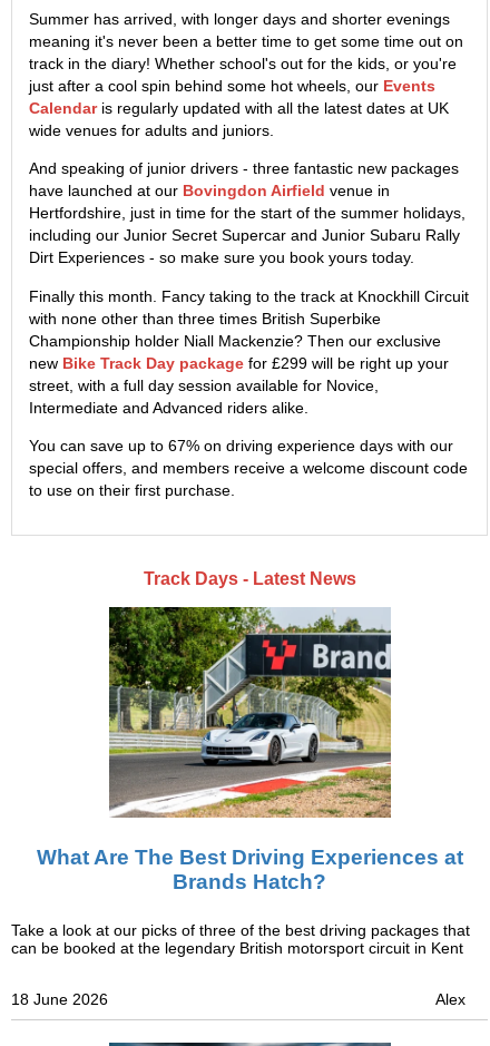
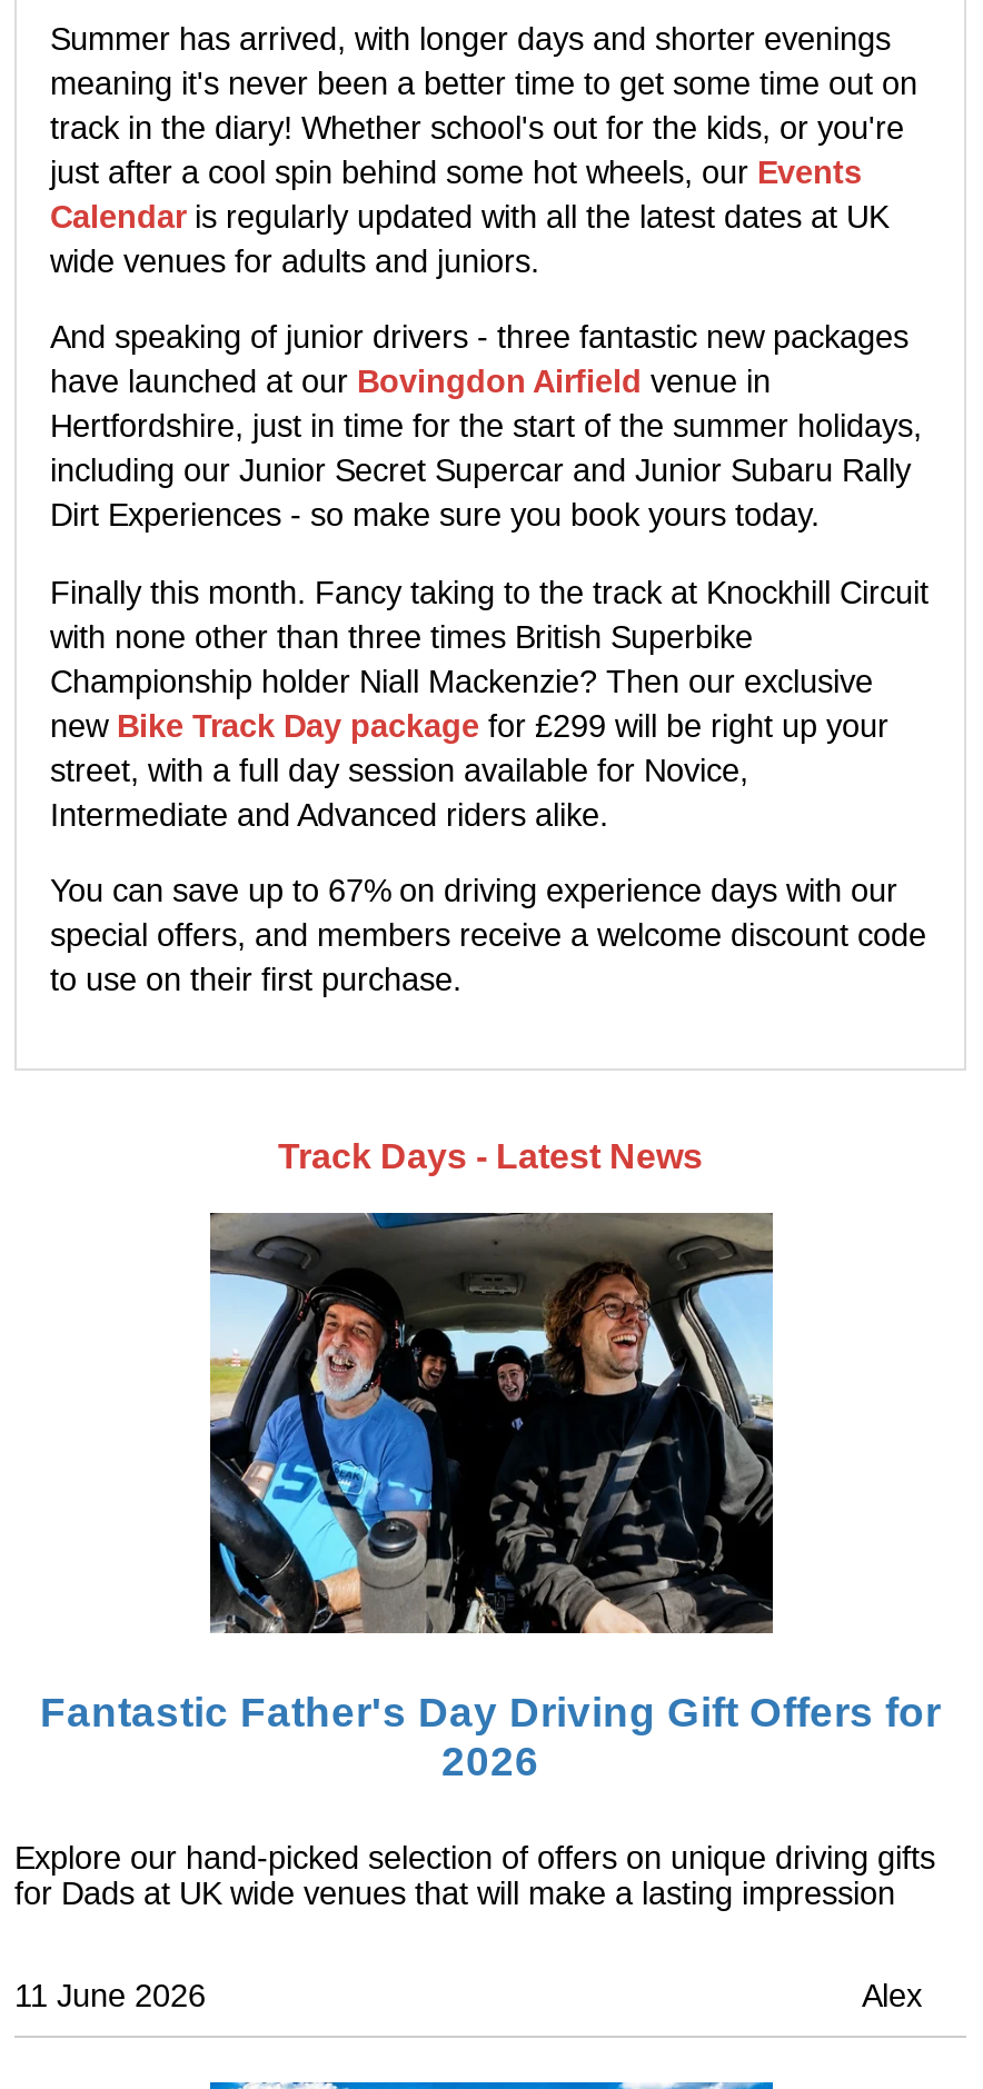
- [image]
- What Are The Best Driving Experiences at
- Brands Hatch?
+ [image]
+ Fantastic Father's Day Driving Gift Offers for
+ 2026

- Take a look at our picks of three of the best driving packages that
- can be booked at the legendary British motorsport circuit in Kent
+ Explore our hand-picked selection of offers on unique driving gifts
+ for Dads at UK wide venues that will make a lasting impression

- 18 June 2026
+ 11 June 2026
